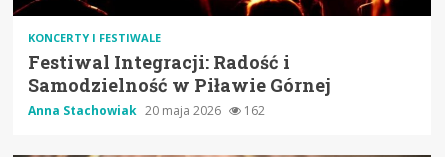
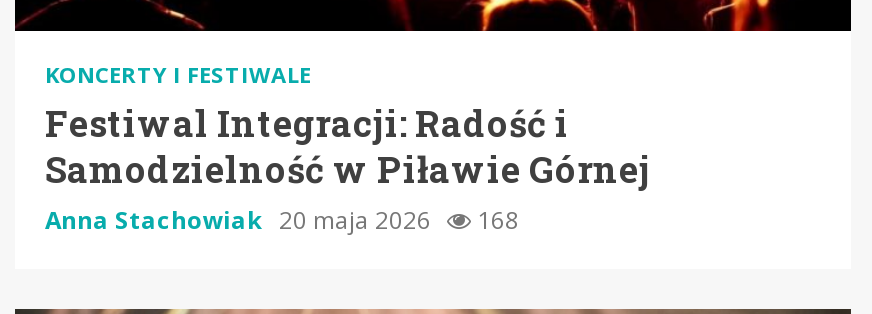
- Anna Stachowiak 20 maja 2026 162
+ Anna Stachowiak 20 maja 2026 168
